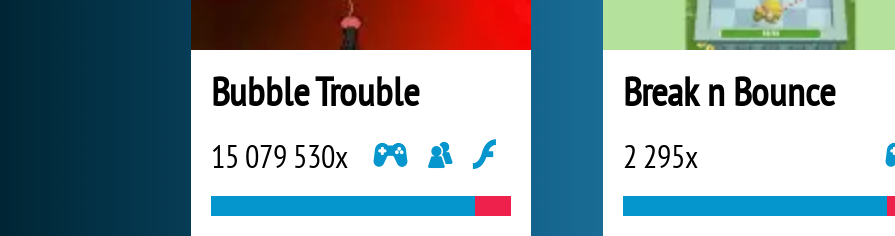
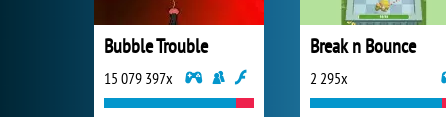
- 15 079 530x
+ 15 079 397x
